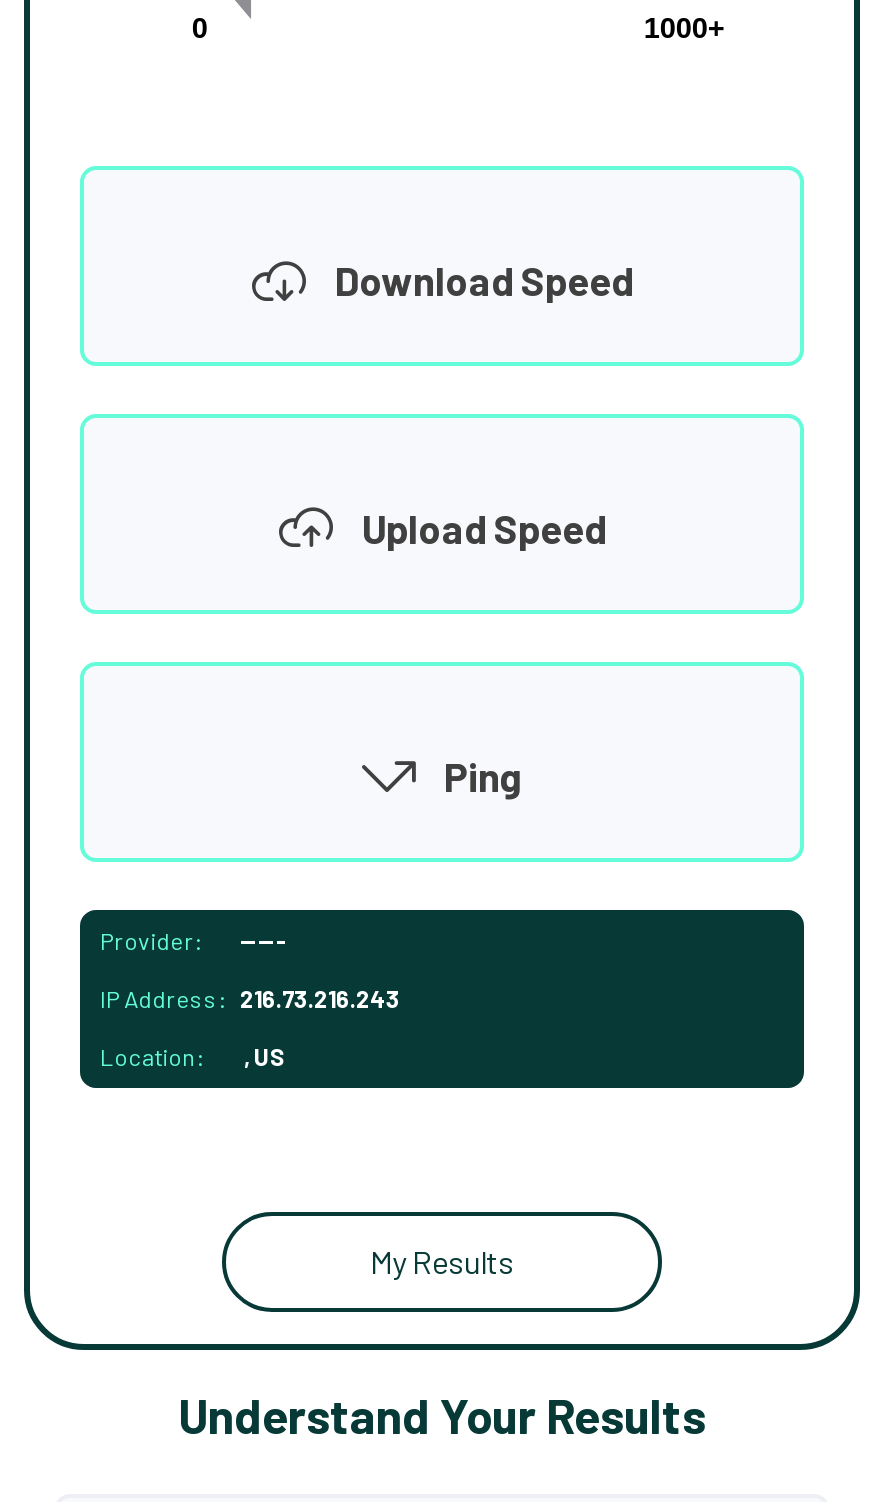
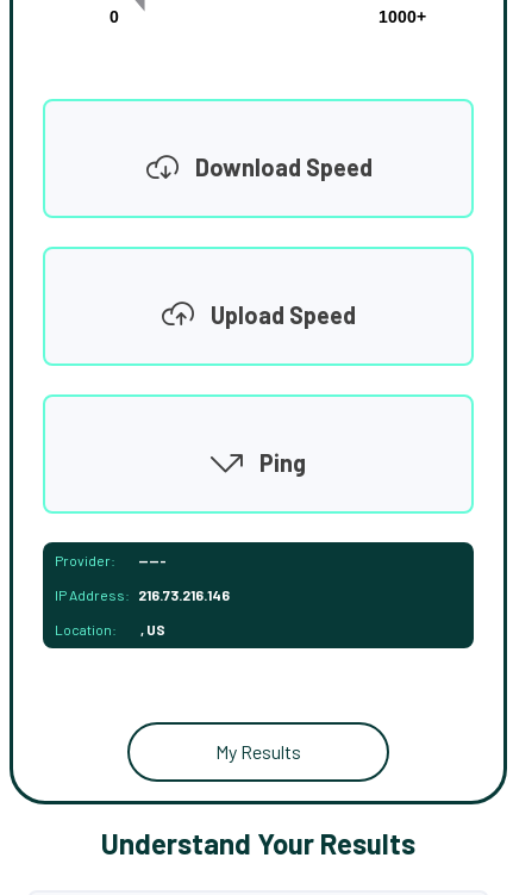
- IP Address: 216.73.216.243
+ IP Address: 216.73.216.146
